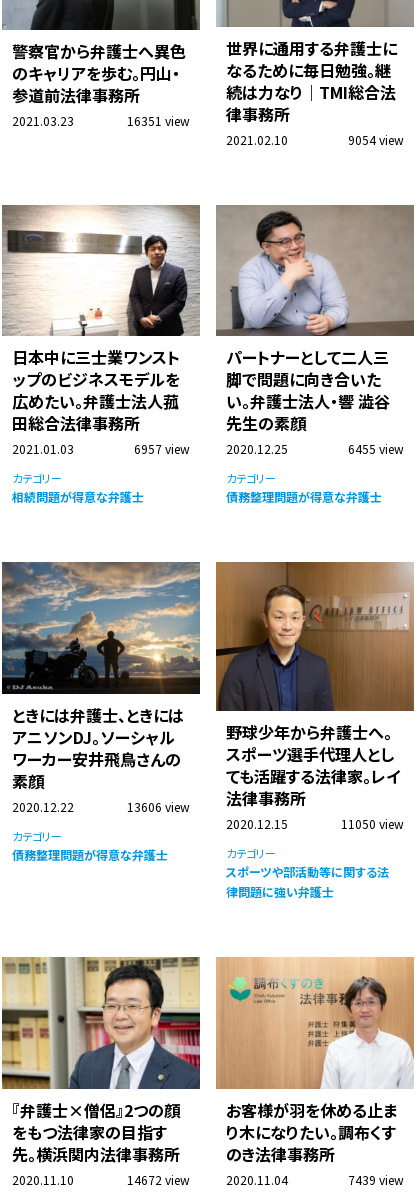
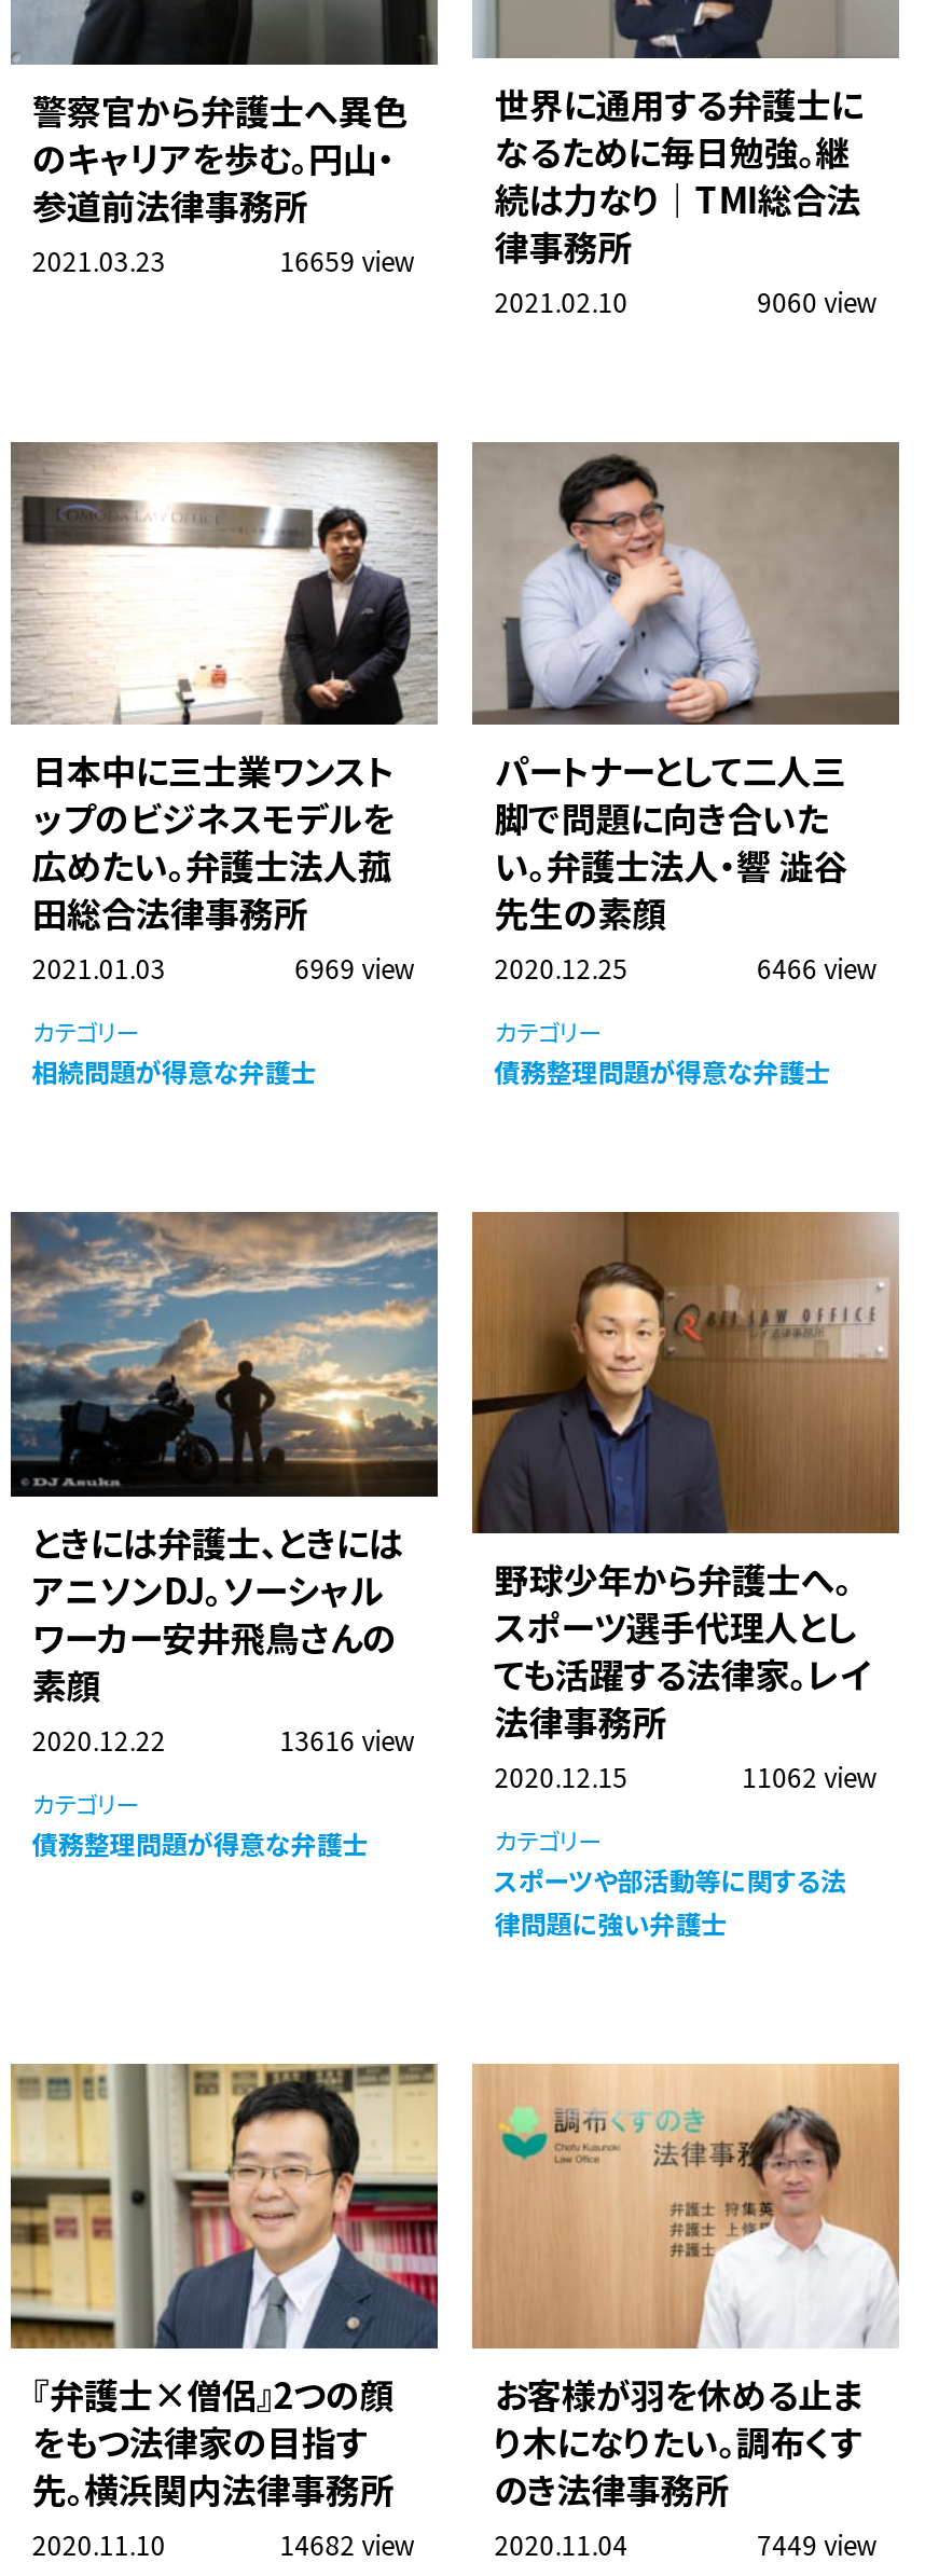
- 16351 view
+ 16659 view

- 9054 view
+ 9060 view

- 6957 view
+ 6969 view

- 6455 view
+ 6466 view

- 13606 view
+ 13616 view

- 11050 view
+ 11062 view

- 14672 view
+ 14682 view

- 7439 view
+ 7449 view
